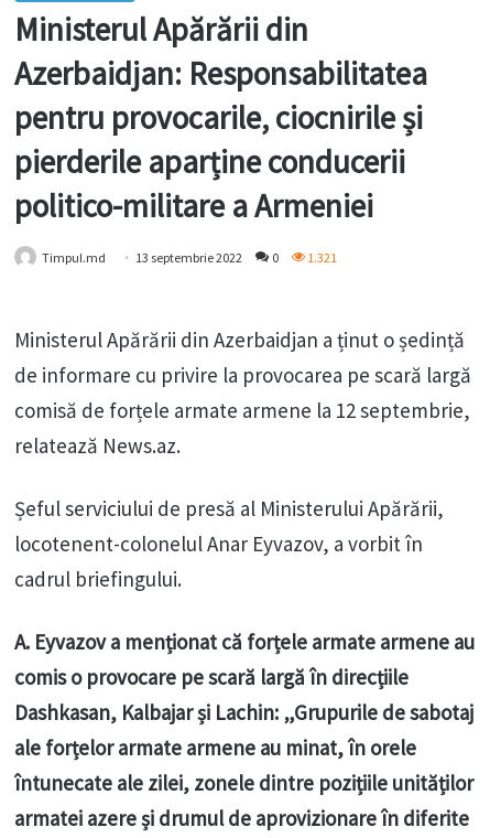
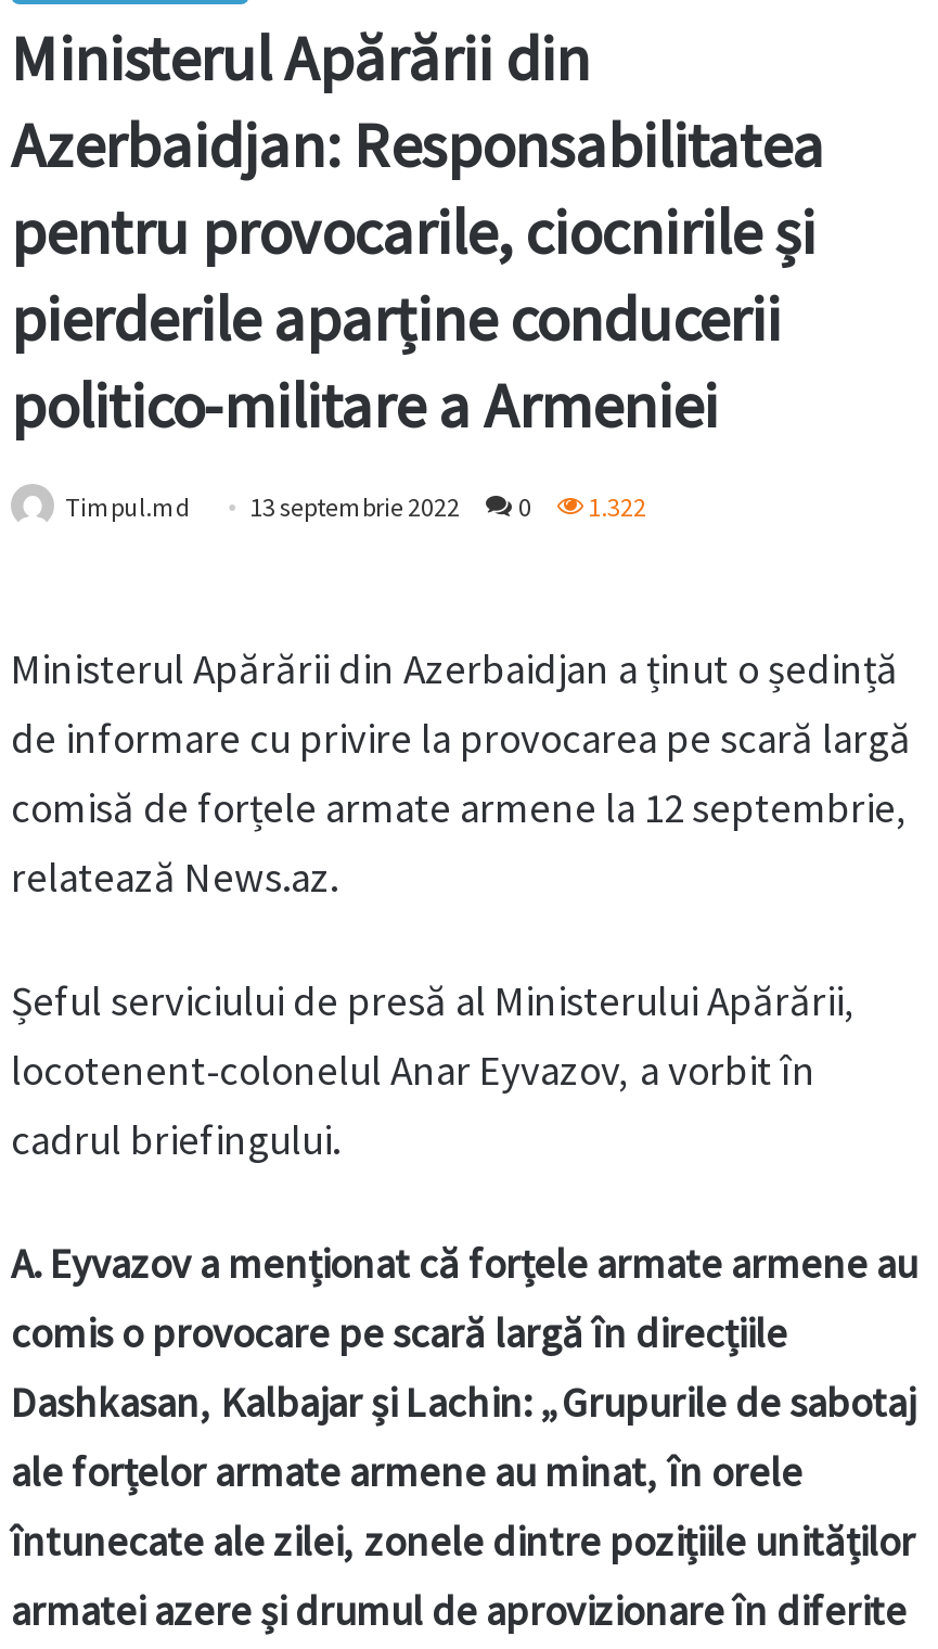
- Timpul.md 13 septembrie 2022 0 1.321
+ Timpul.md 13 septembrie 2022 0 1.322
